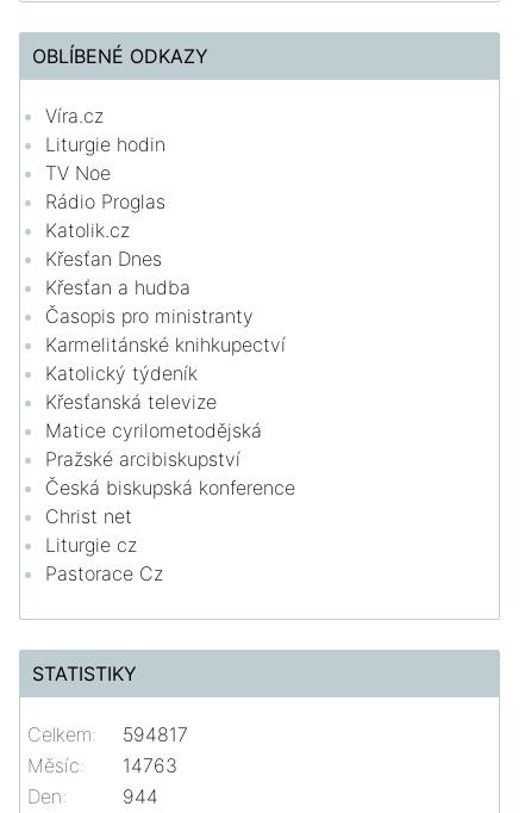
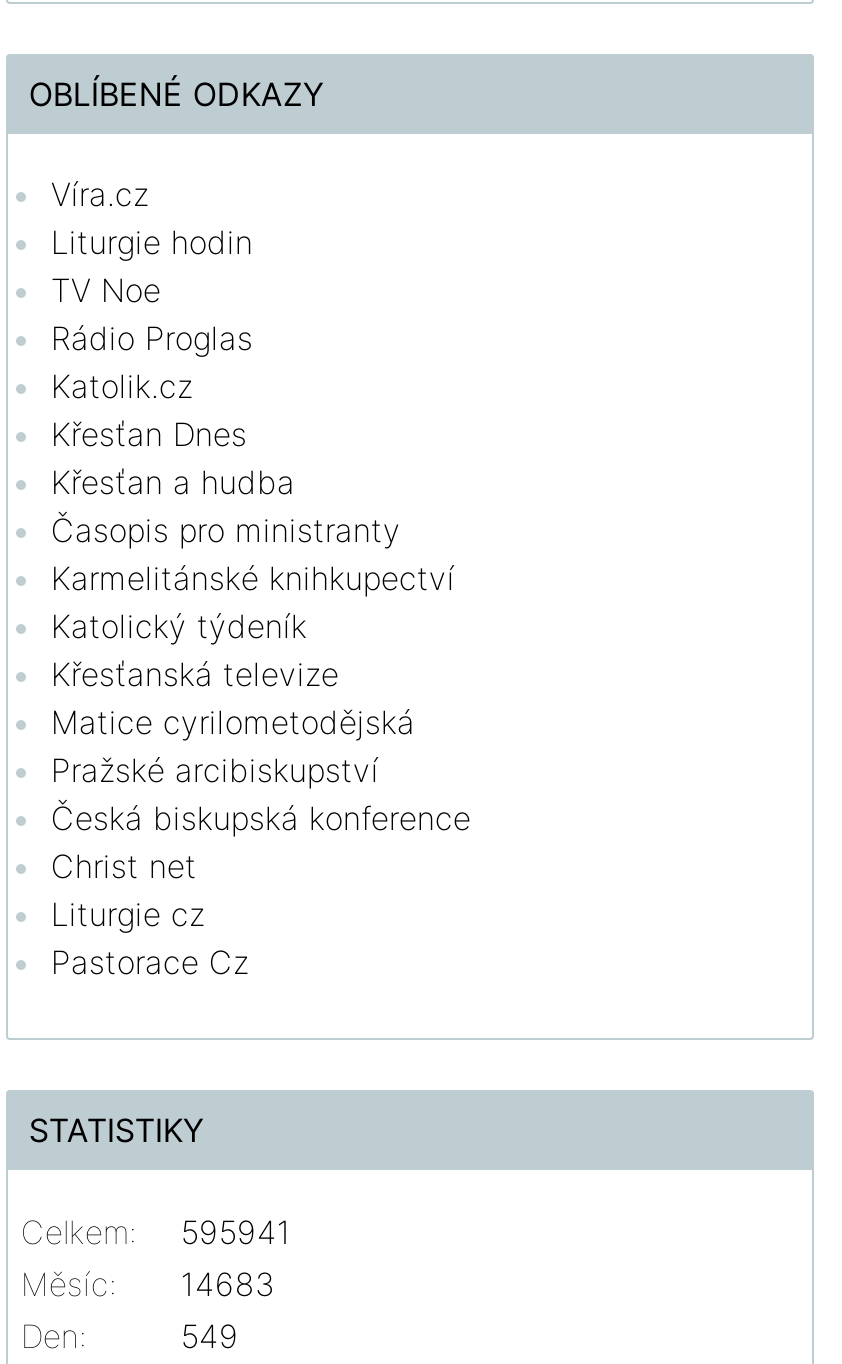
- Celkem: 594817
+ Celkem: 595941

- Měsíc: 14763
+ Měsíc: 14683

- 944
+ 549
